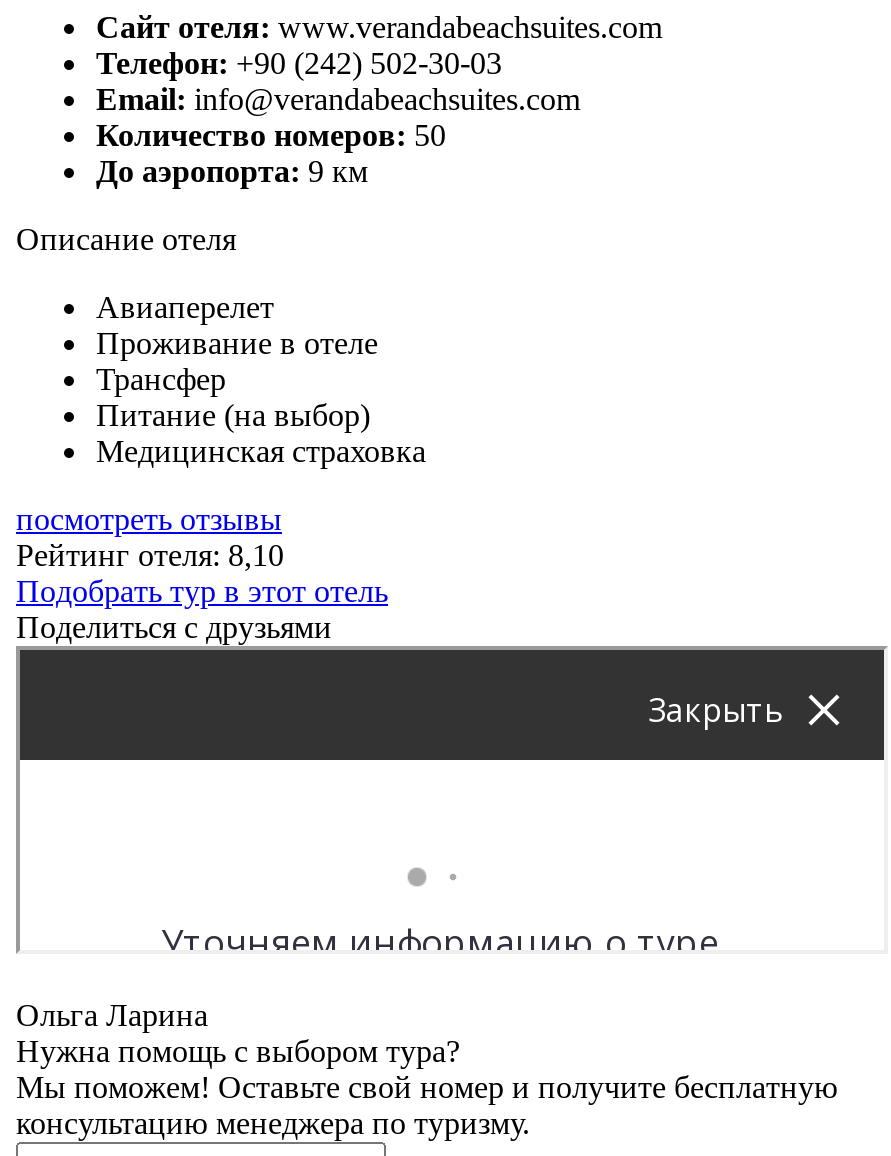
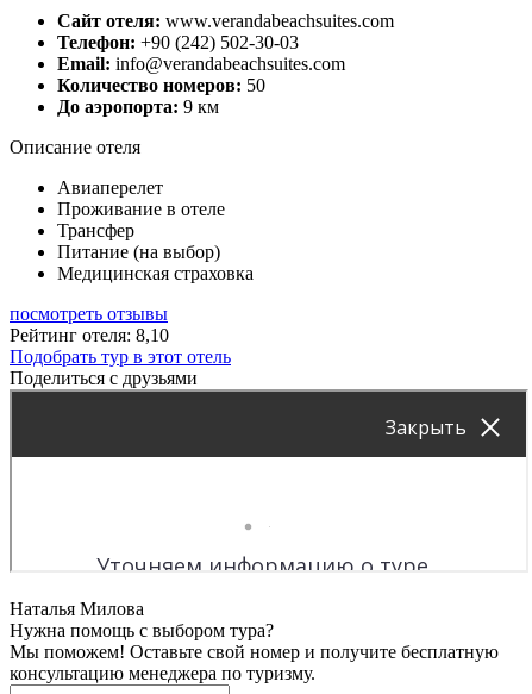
- Ольга Ларина
+ Наталья Милова
